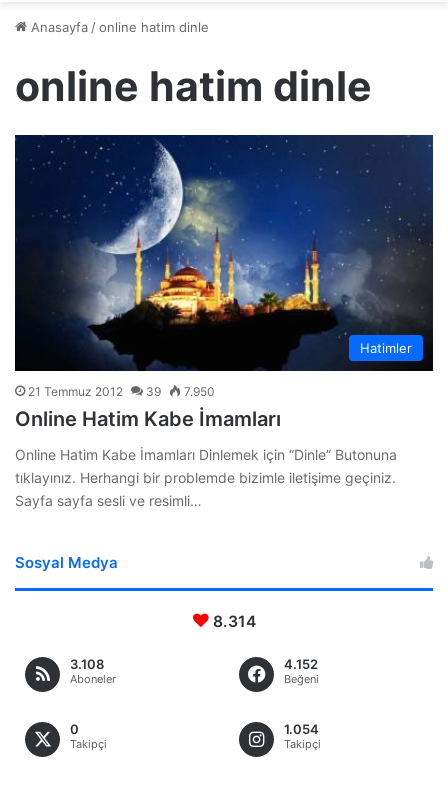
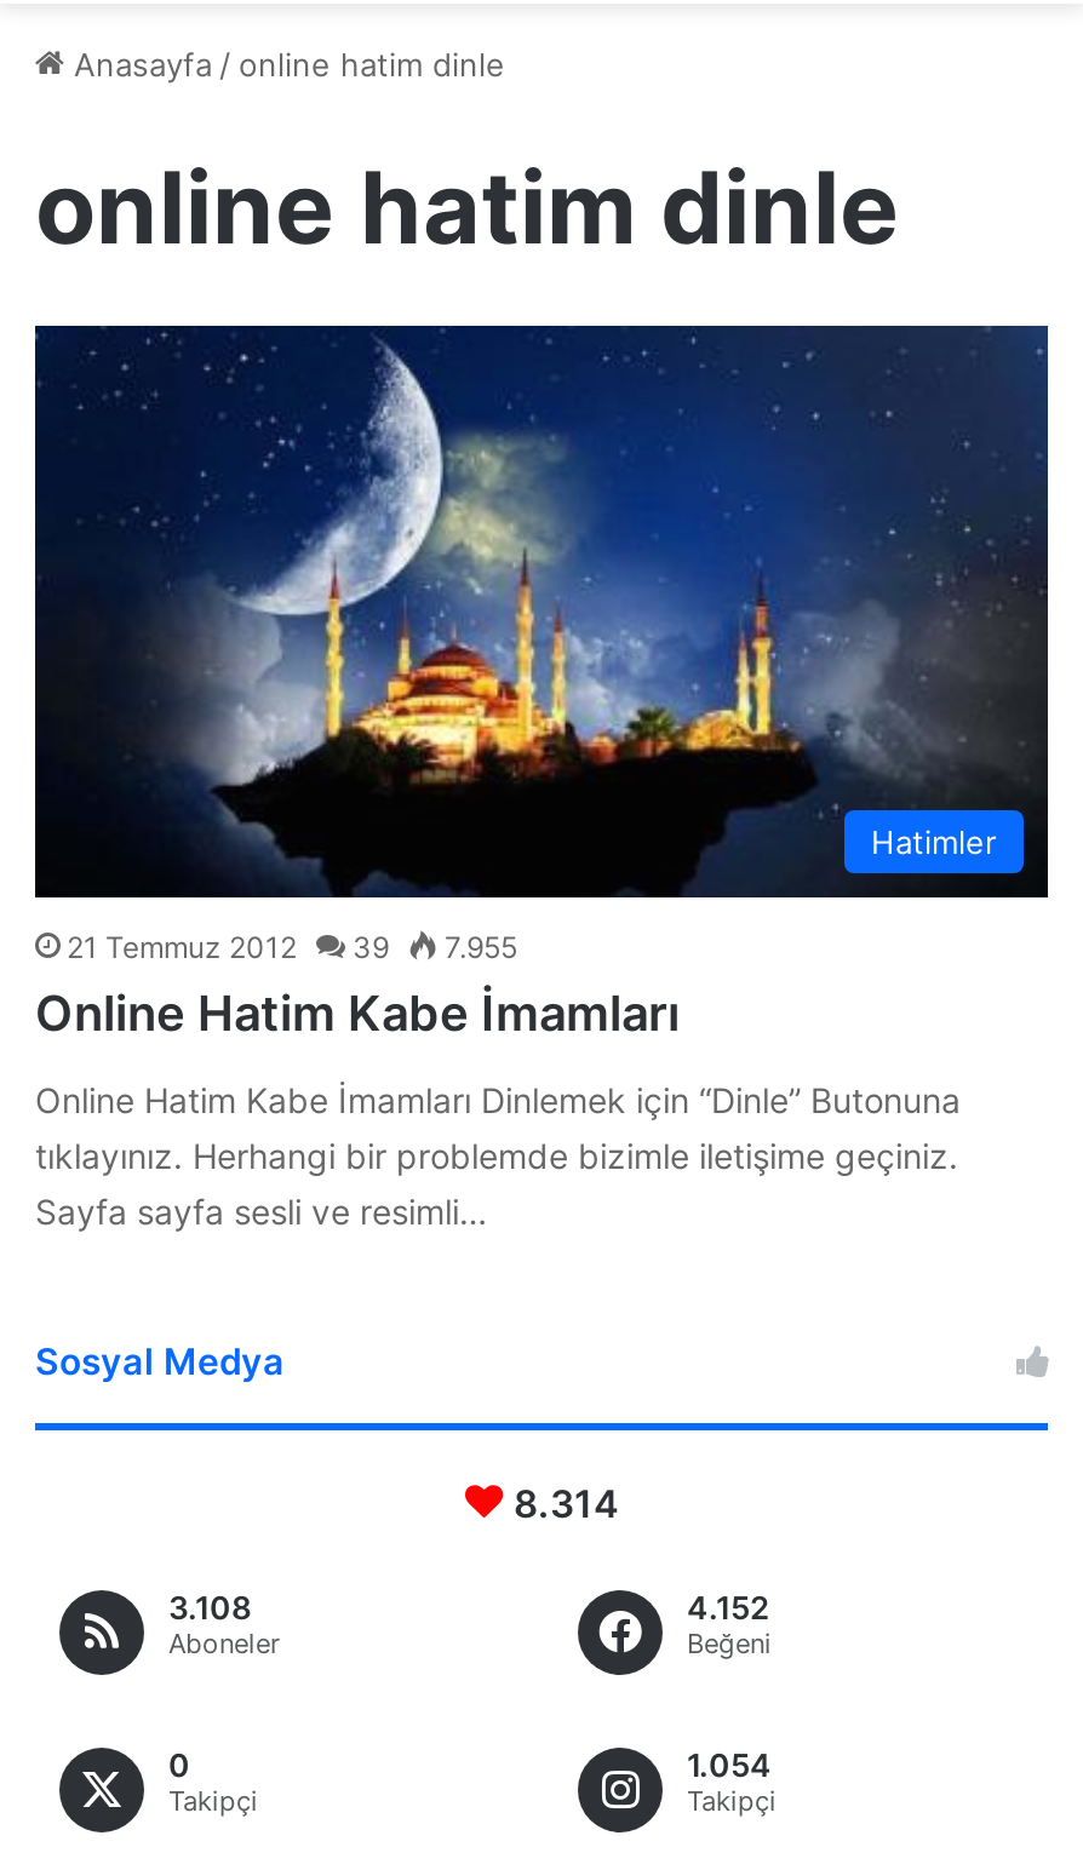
- 21 Temmuz 2012 39 7.950
+ 21 Temmuz 2012 39 7.955
